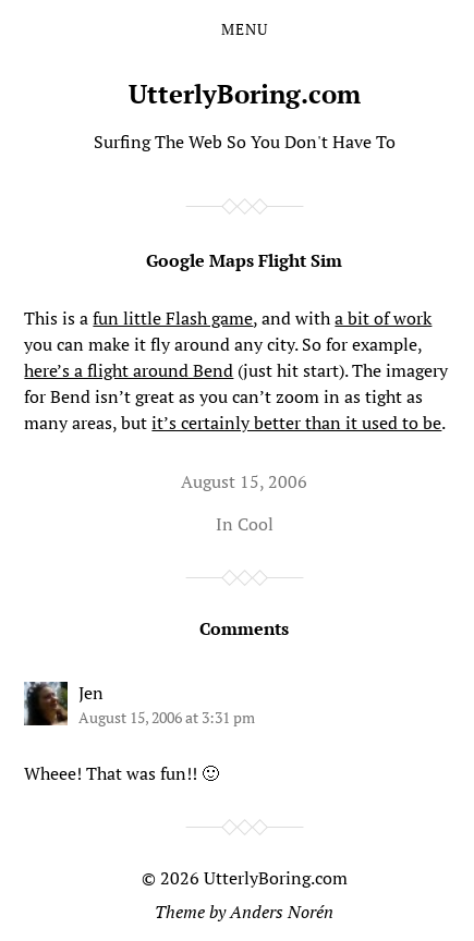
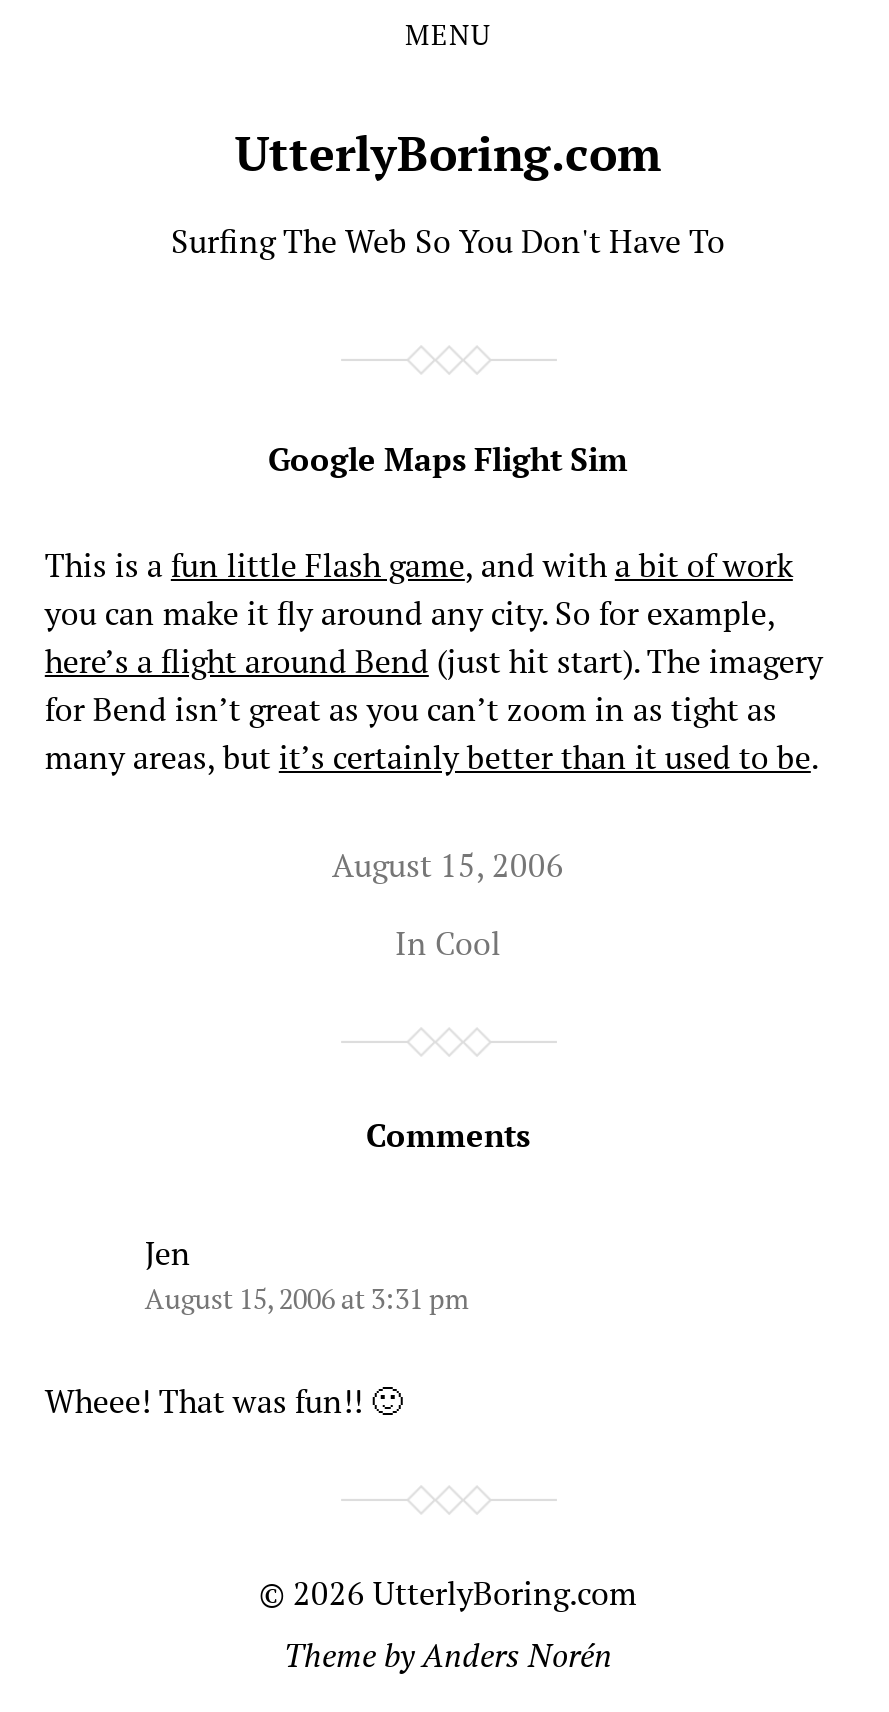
- [image]
